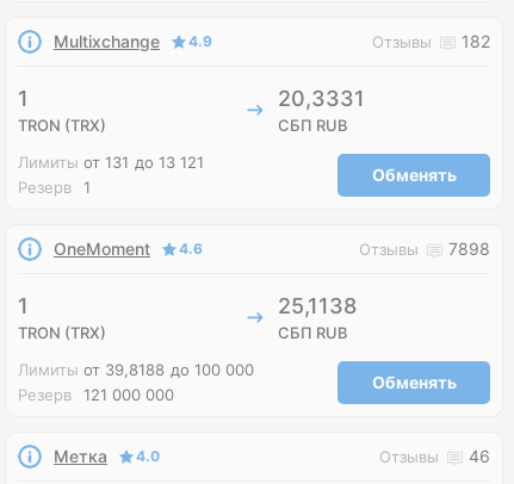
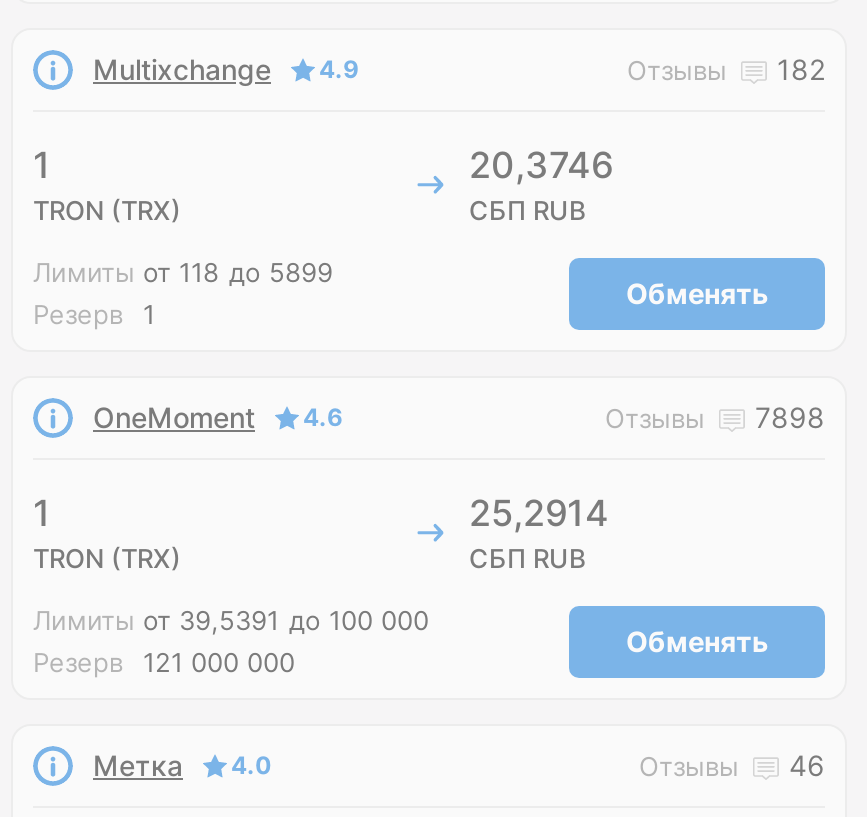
- 20,3331
+ 20,3746

- Лимиты от 131 до 13 121
+ Лимиты от 118 до 5899

- 25,1138
+ 25,2914

- Лимиты от 39,8188 до 100 000
+ Лимиты от 39,5391 до 100 000
